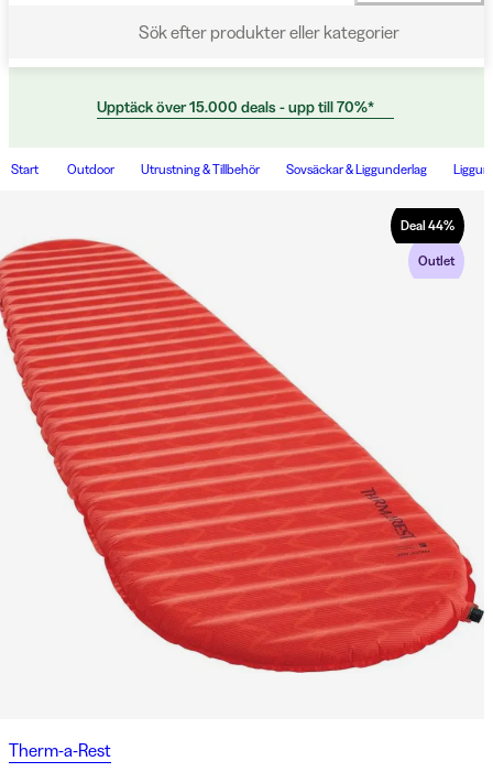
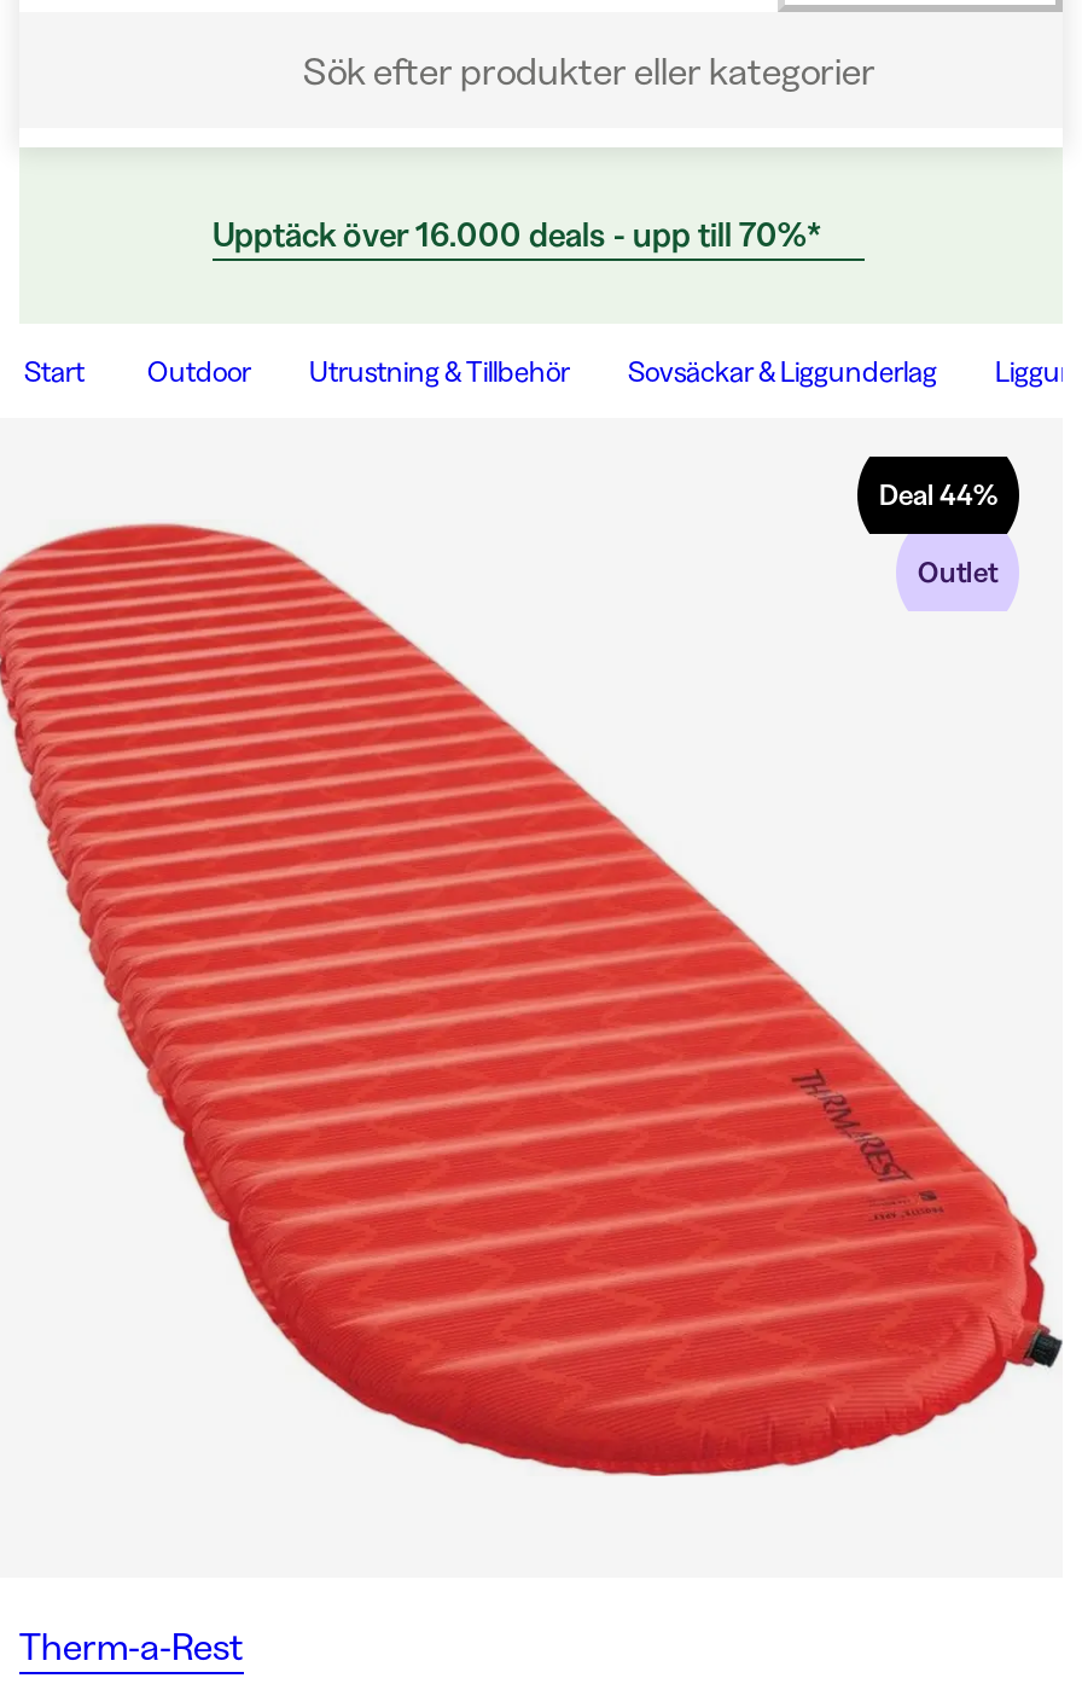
- Upptäck över 15.000 deals - upp till 70%*
+ Upptäck över 16.000 deals - upp till 70%*
